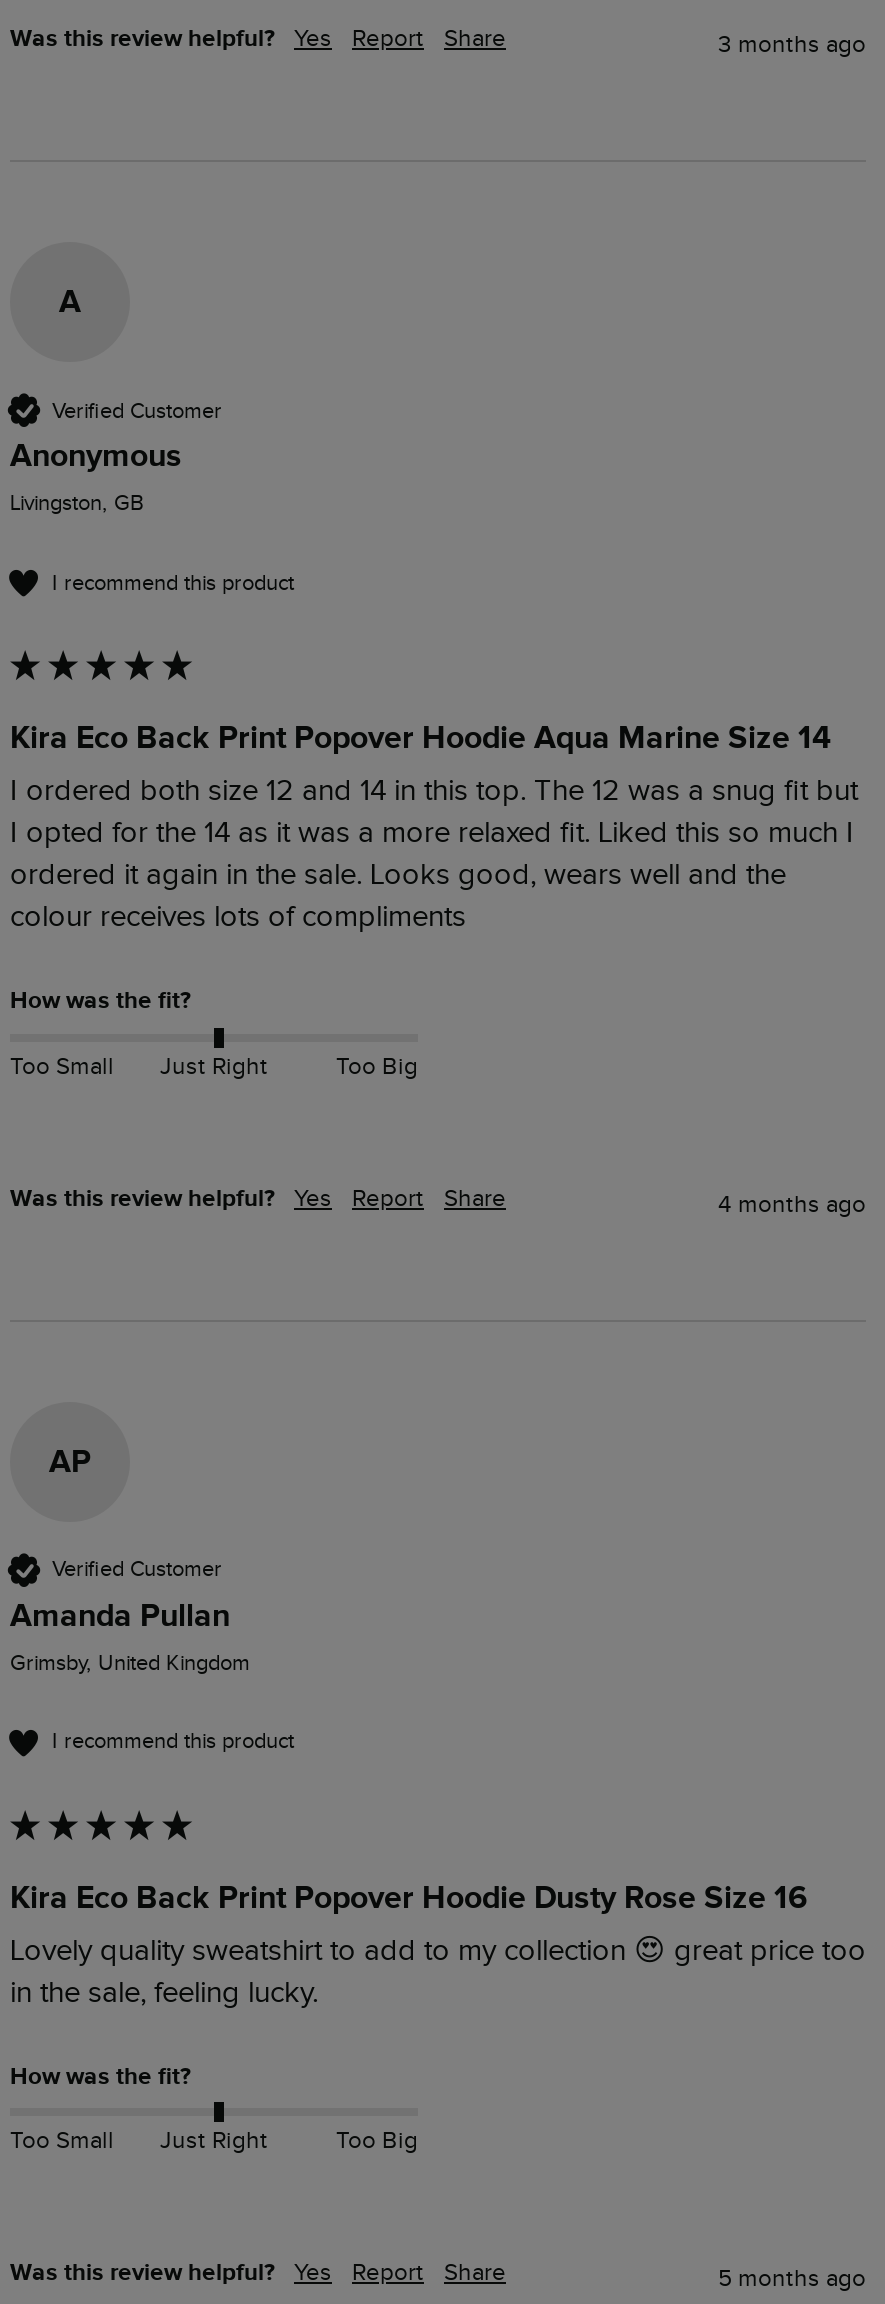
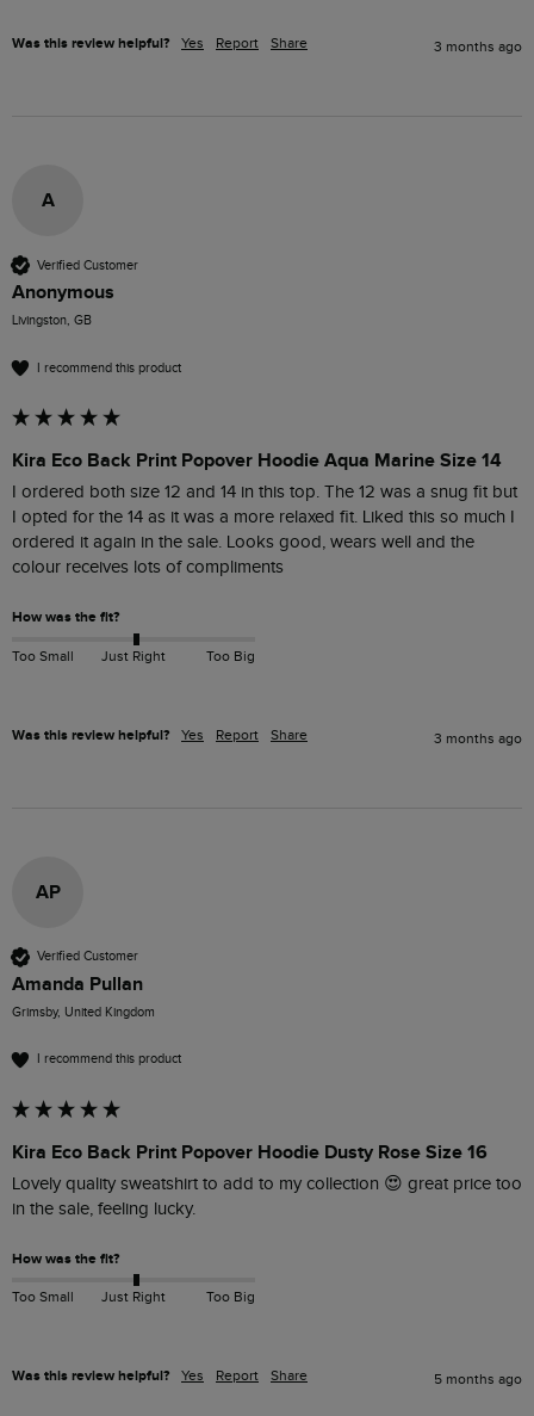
- 4 months ago
+ 3 months ago
